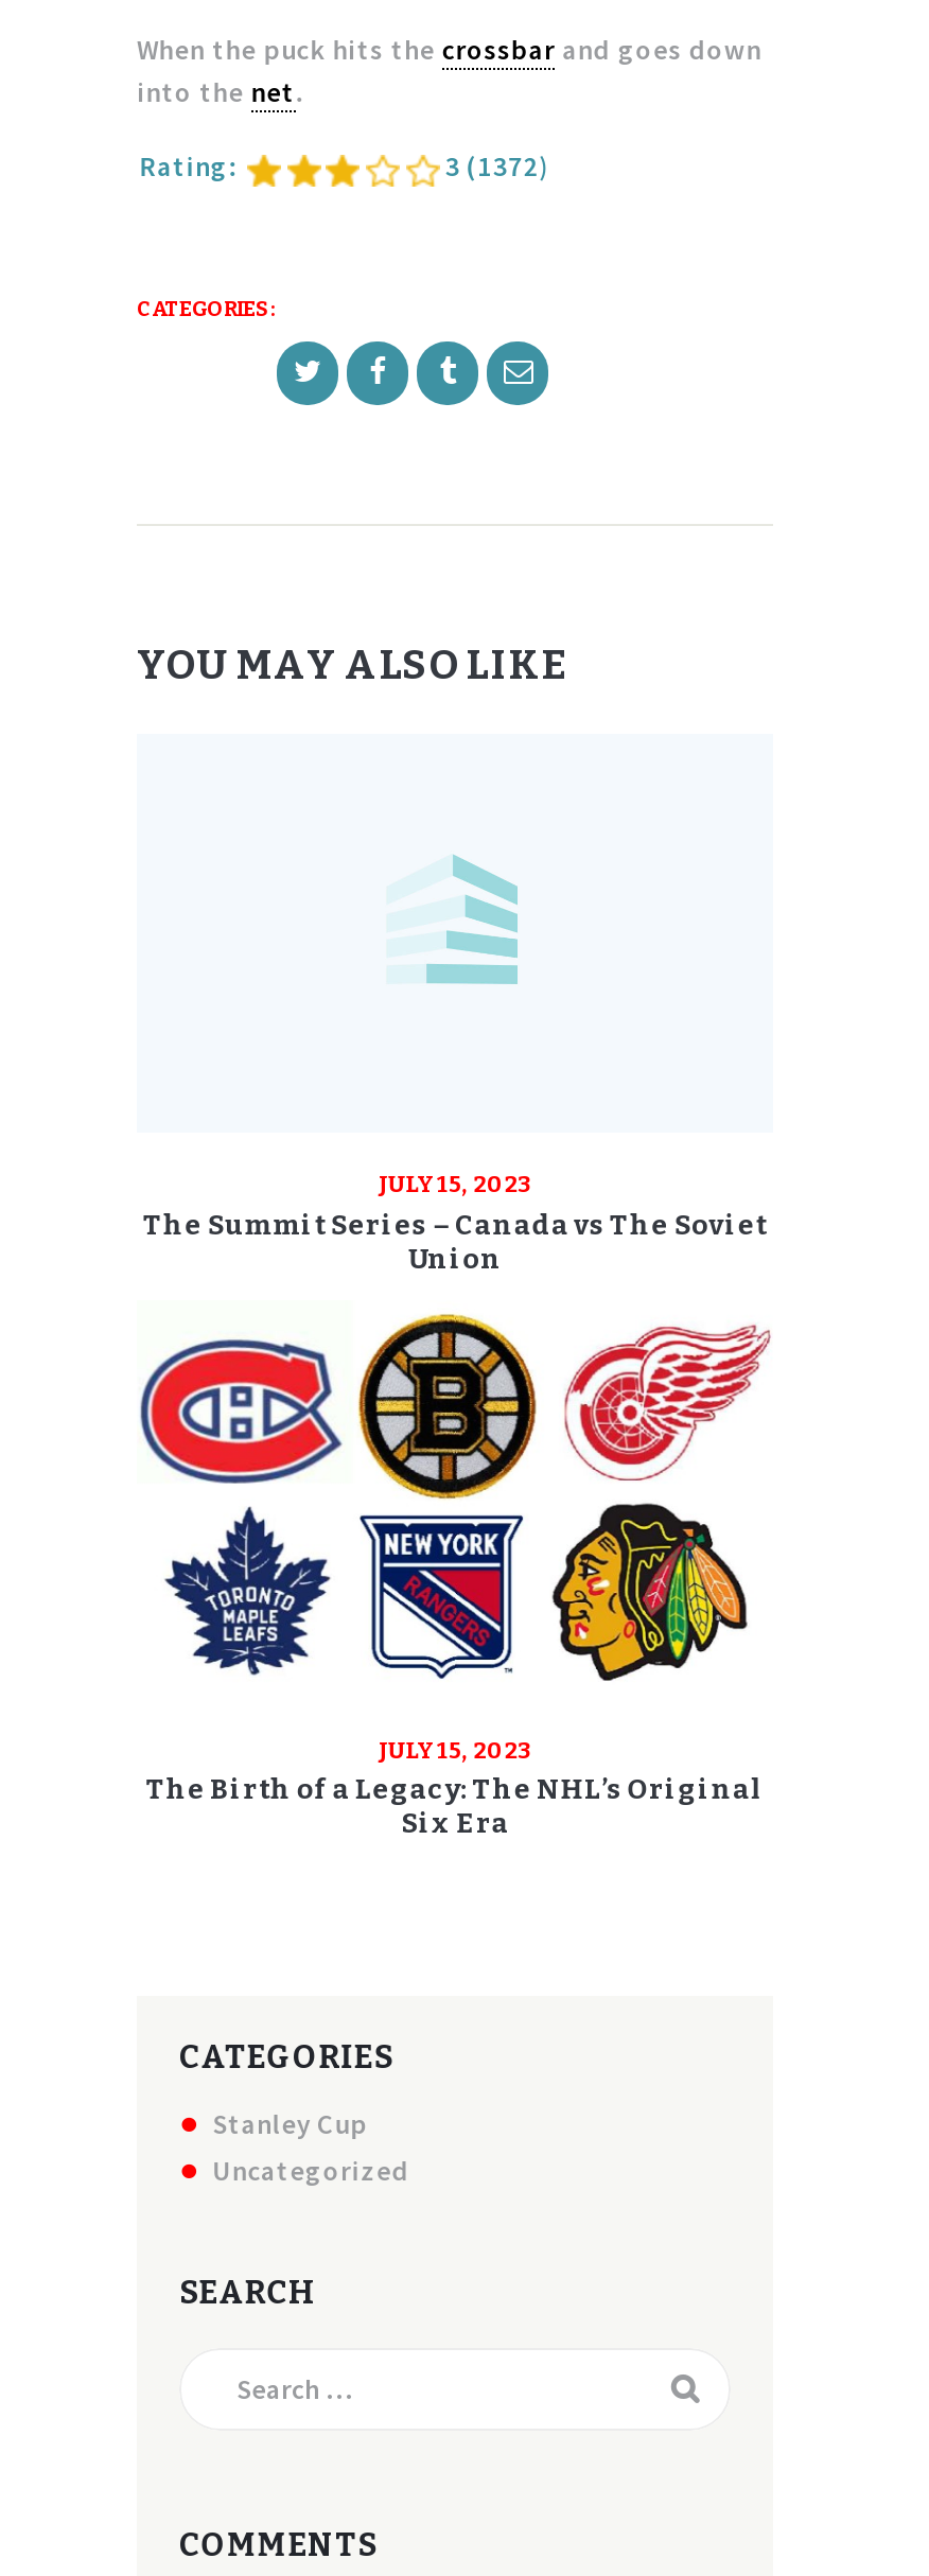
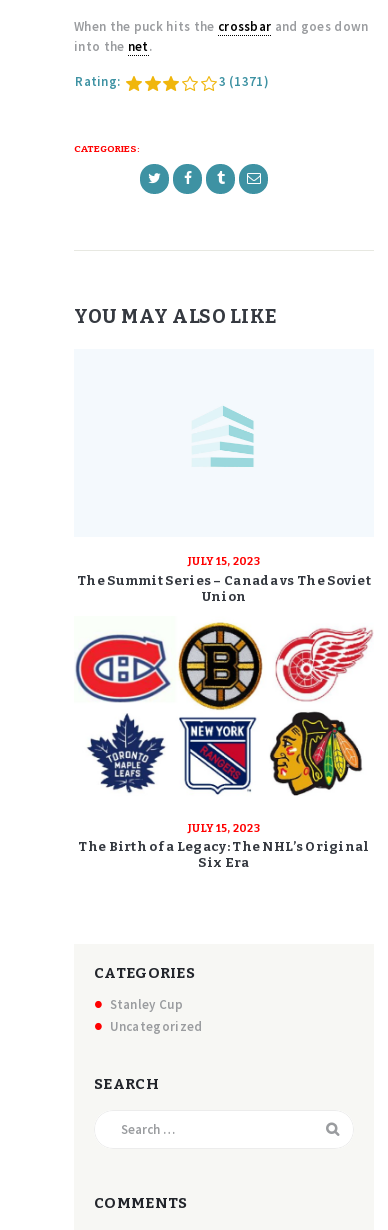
- 3 (1372)
+ 3 (1371)
